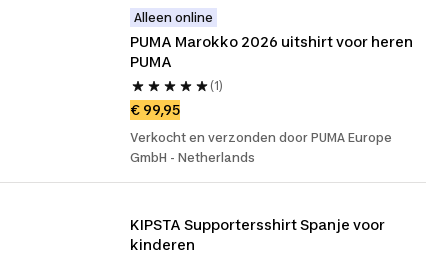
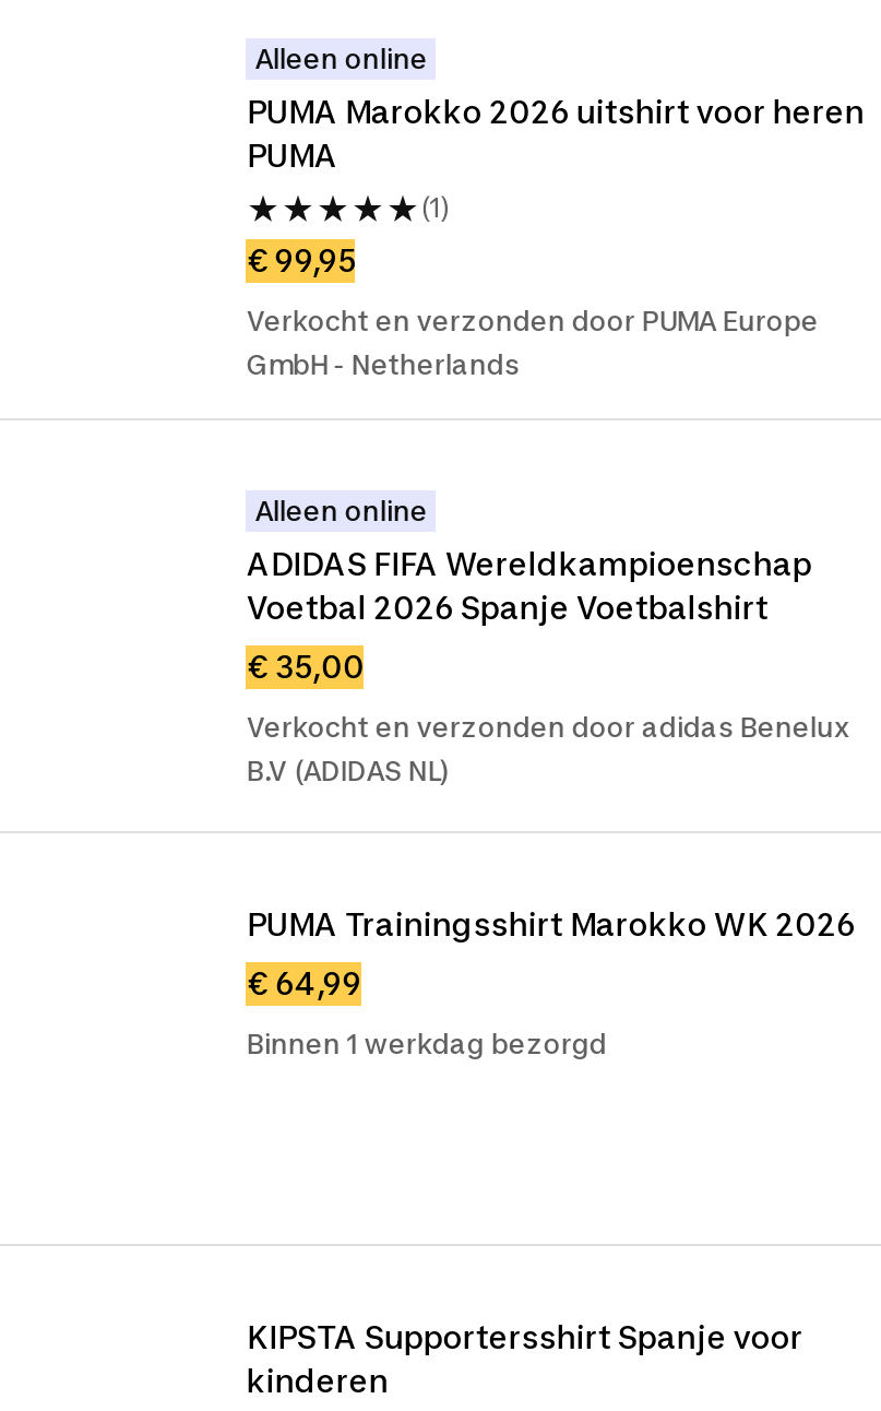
+ Alleen online
+ ADIDAS FIFA Wereldkampioenschap
+ Voetbal 2026 Spanje Voetbalshirt
+ € 35,00
+ Verkocht en verzonden door adidas Benelux
+ B.V (ADIDAS NL)

+ PUMA Trainingsshirt Marokko WK 2026
+ € 64,99
+ Binnen 1 werkdag bezorgd
